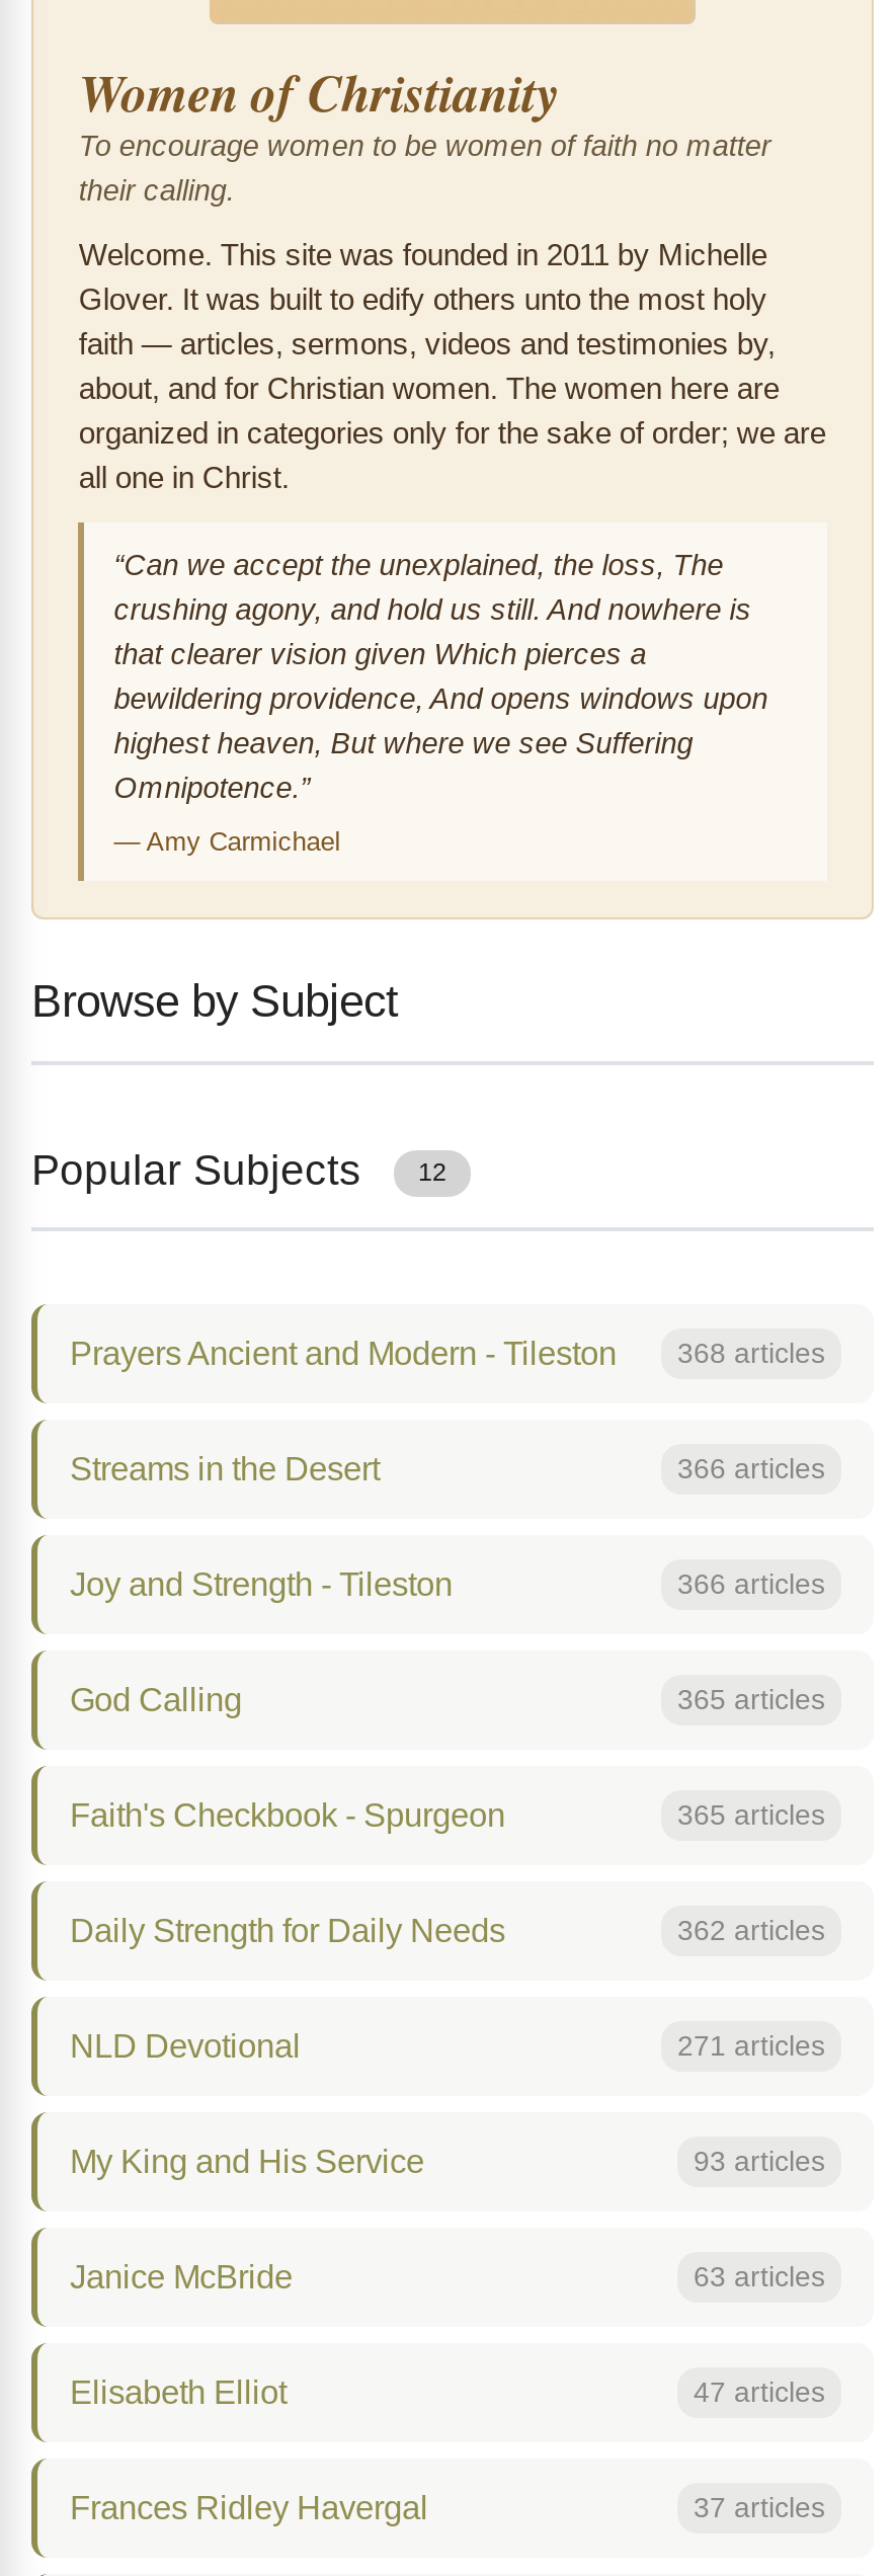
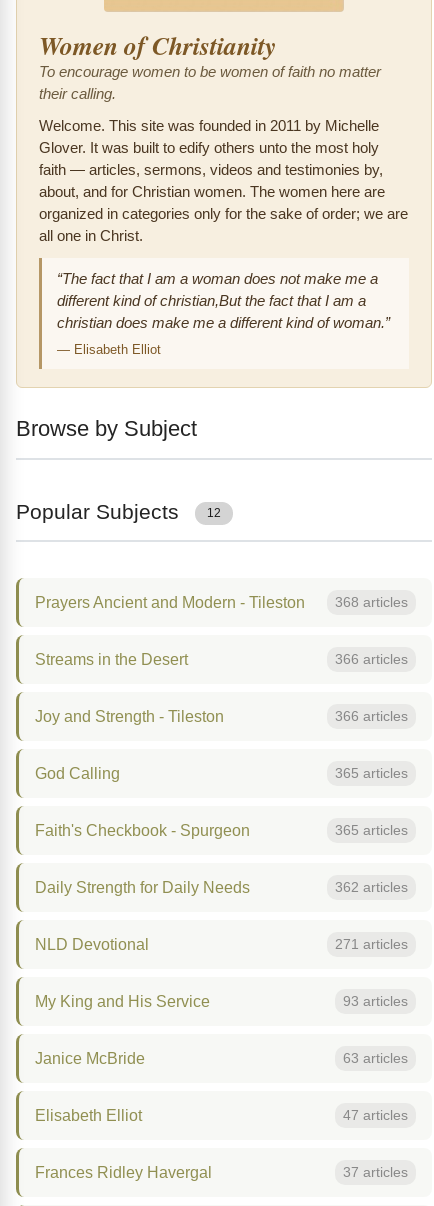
- “Can we accept the unexplained, the loss, The
- crushing agony, and hold us still. And nowhere is
- that clearer vision given Which pierces a
- bewildering providence, And opens windows upon
- highest heaven, But where we see Suffering
- Omnipotence.”
+ “The fact that I am a woman does not make me a
+ different kind of christian,But the fact that I am a
+ christian does make me a different kind of woman.”

- — Amy Carmichael
+ — Elisabeth Elliot
